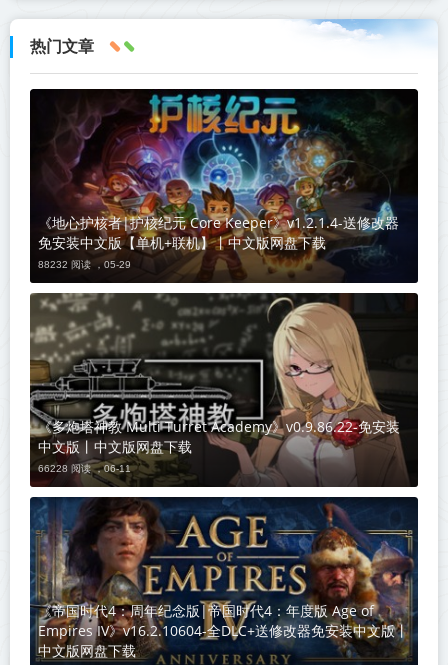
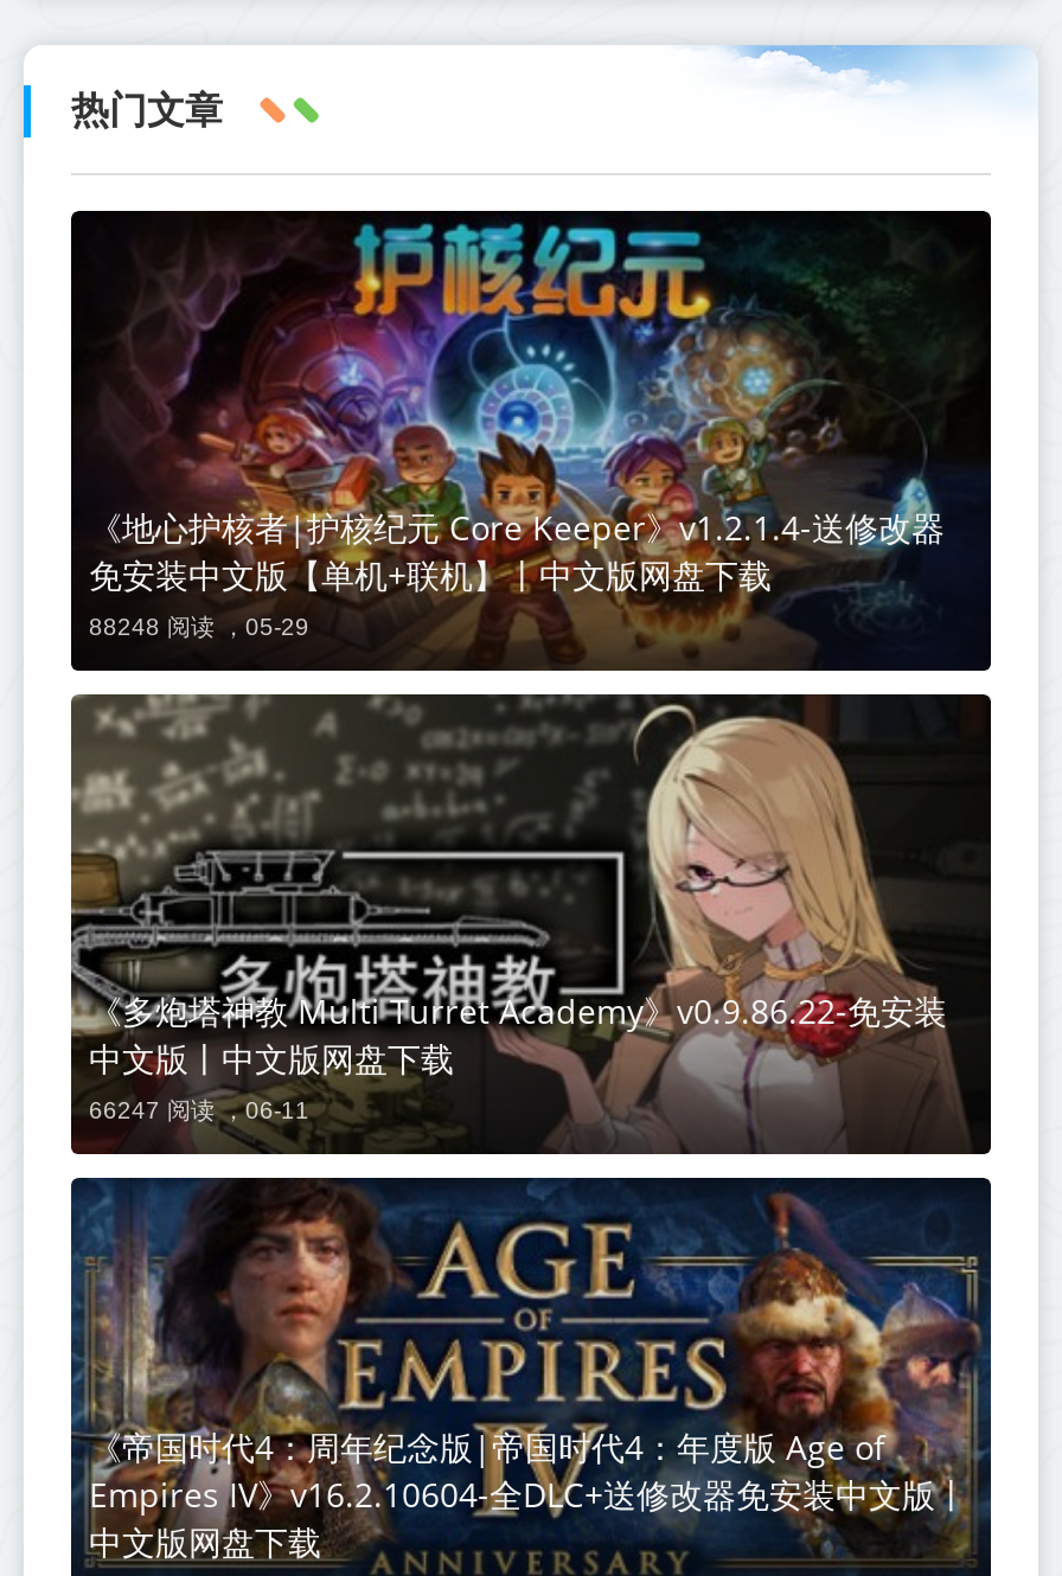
- 88232 阅读 ，05-29
+ 88248 阅读 ，05-29

- 66228 阅读 ，06-11
+ 66247 阅读 ，06-11
